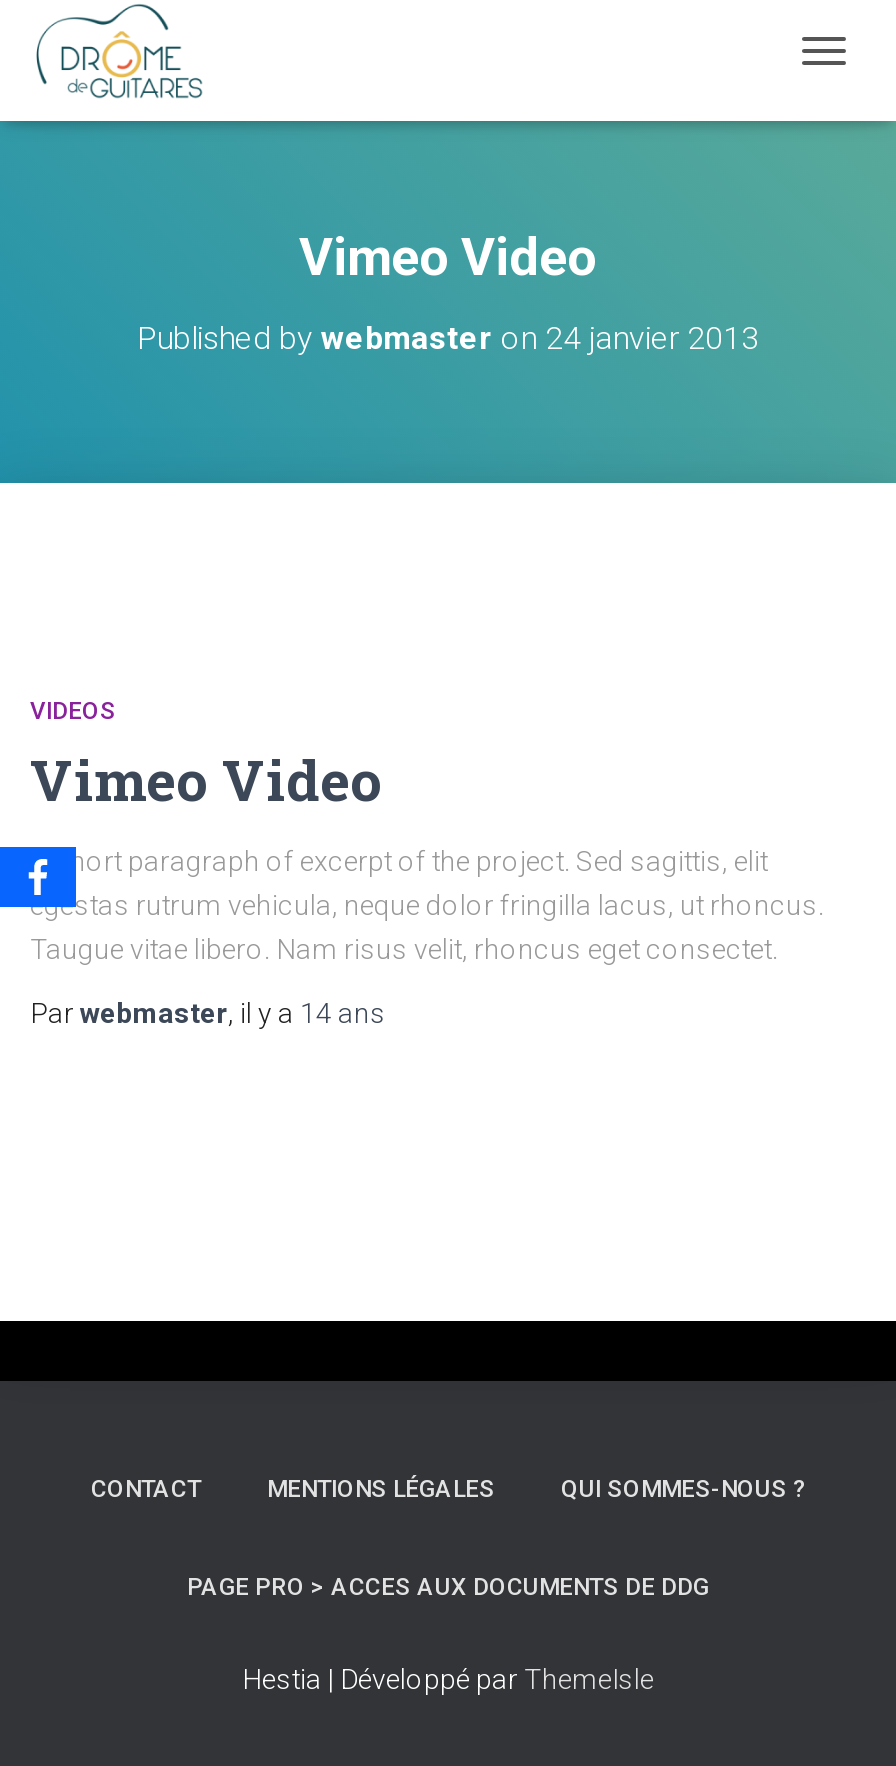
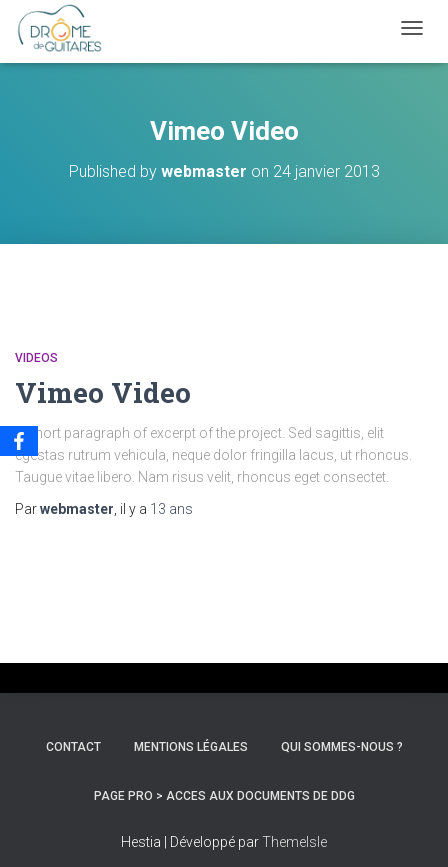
- Par webmaster, il y a 14 ans
+ Par webmaster, il y a 13 ans
